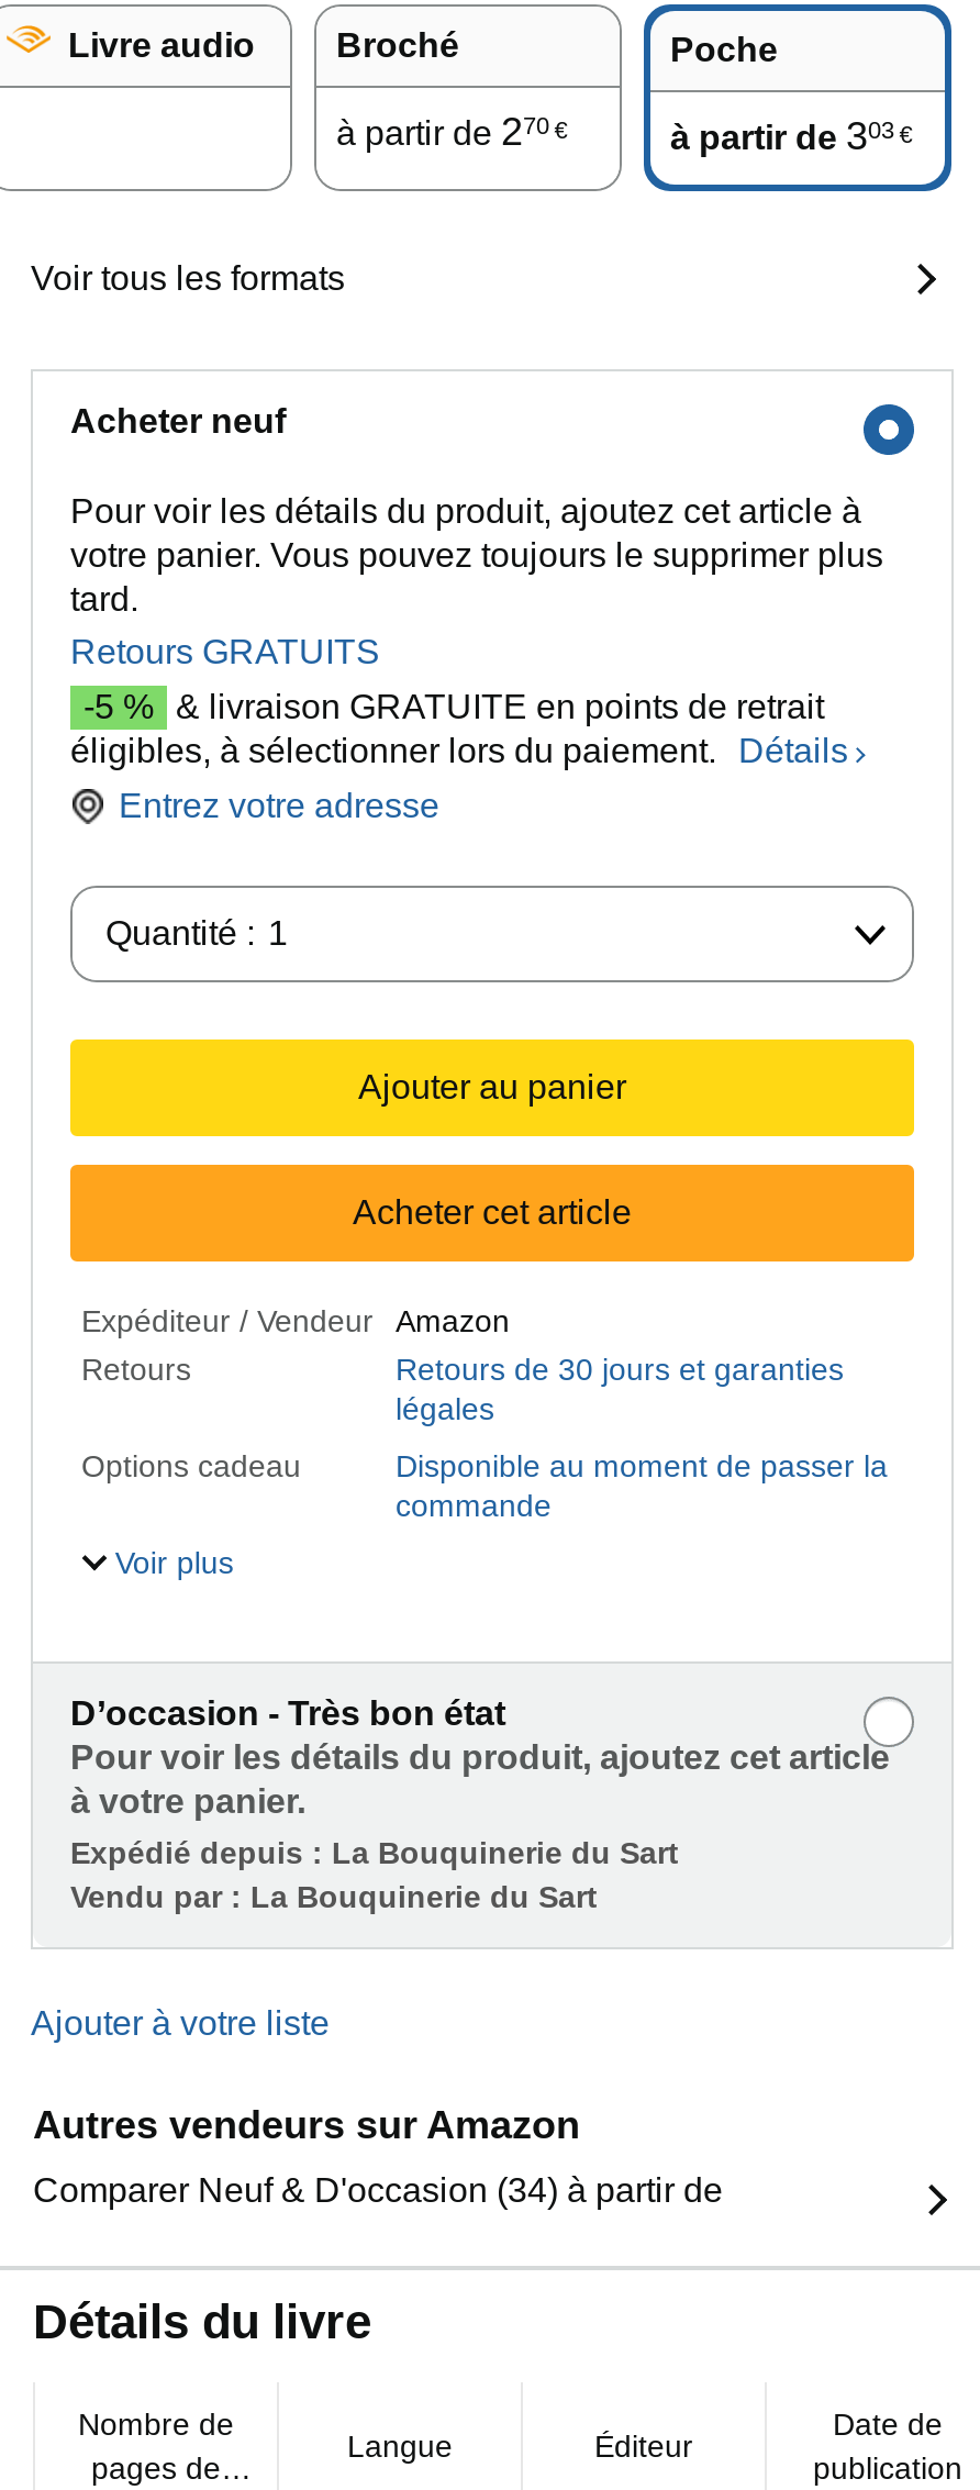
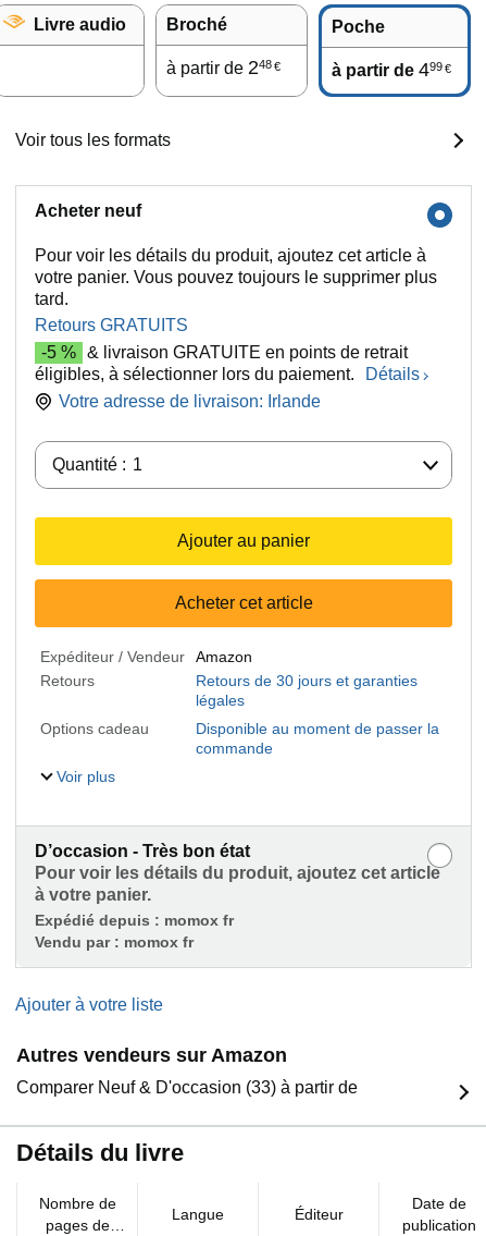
- à partir de 270 €
+ à partir de 248 €

- à partir de 303 €
+ à partir de 499 €

- Entrez votre adresse
+ Votre adresse de livraison: Irlande

- Expédié depuis : La Bouquinerie du Sart
- Vendu par : La Bouquinerie du Sart
+ Expédié depuis : momox fr
+ Vendu par : momox fr

- Comparer Neuf & D'occasion (34) à partir de
+ Comparer Neuf & D'occasion (33) à partir de
